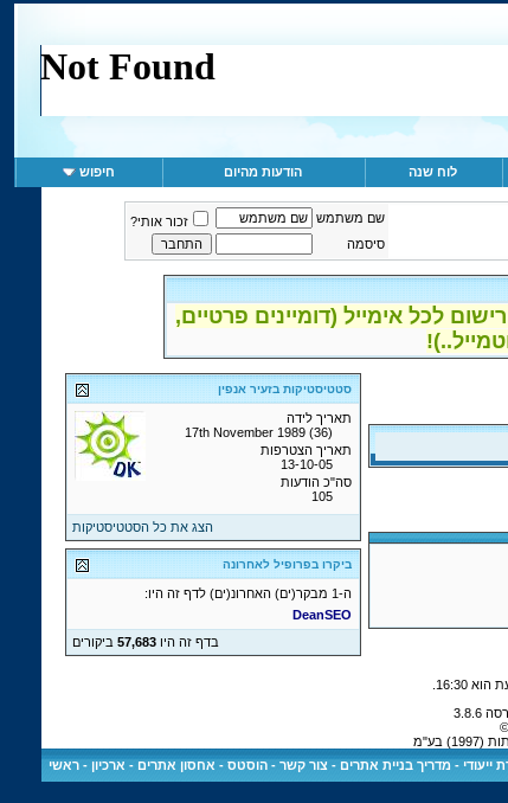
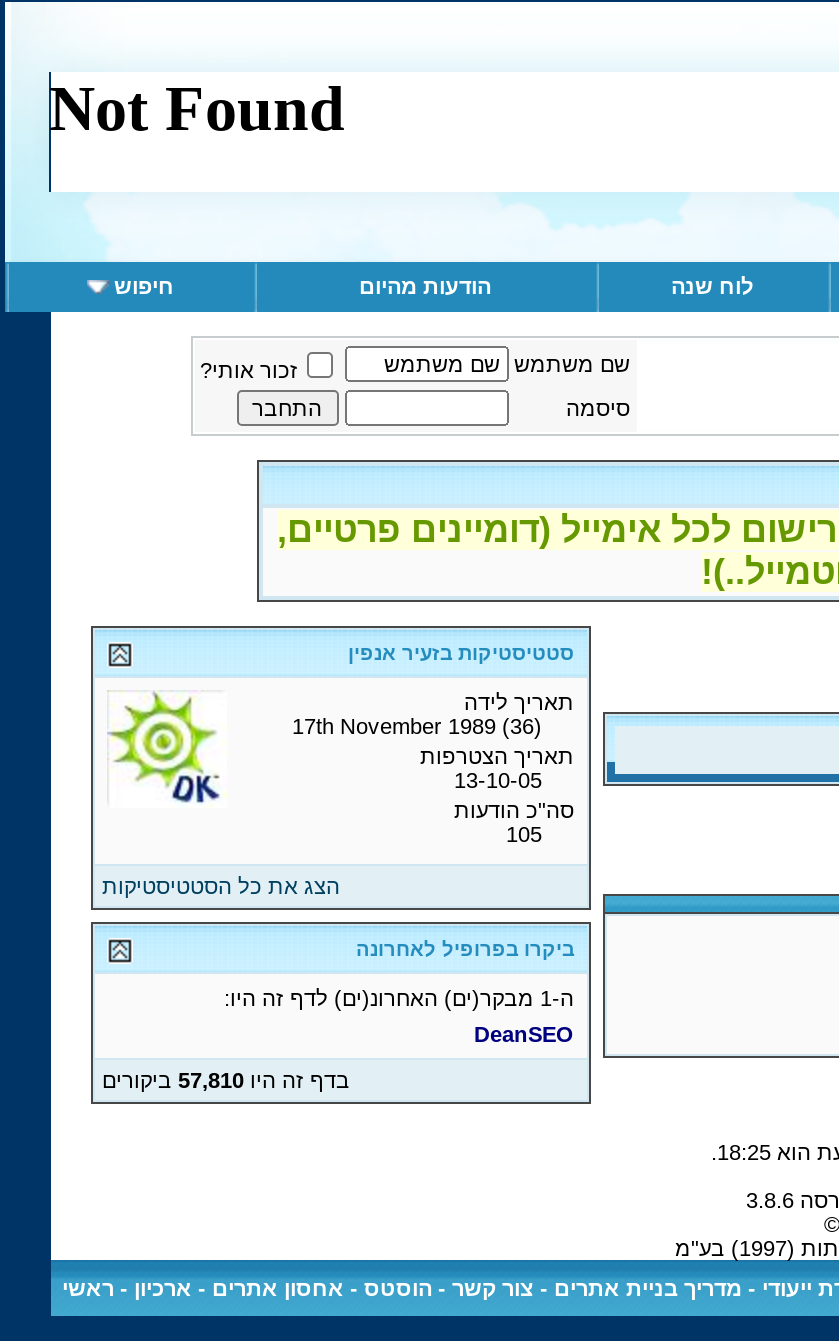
- בדף זה היו 57,683 ביקורים
+ בדף זה היו 57,810 ביקורים

- 16:30
+ 18:25
